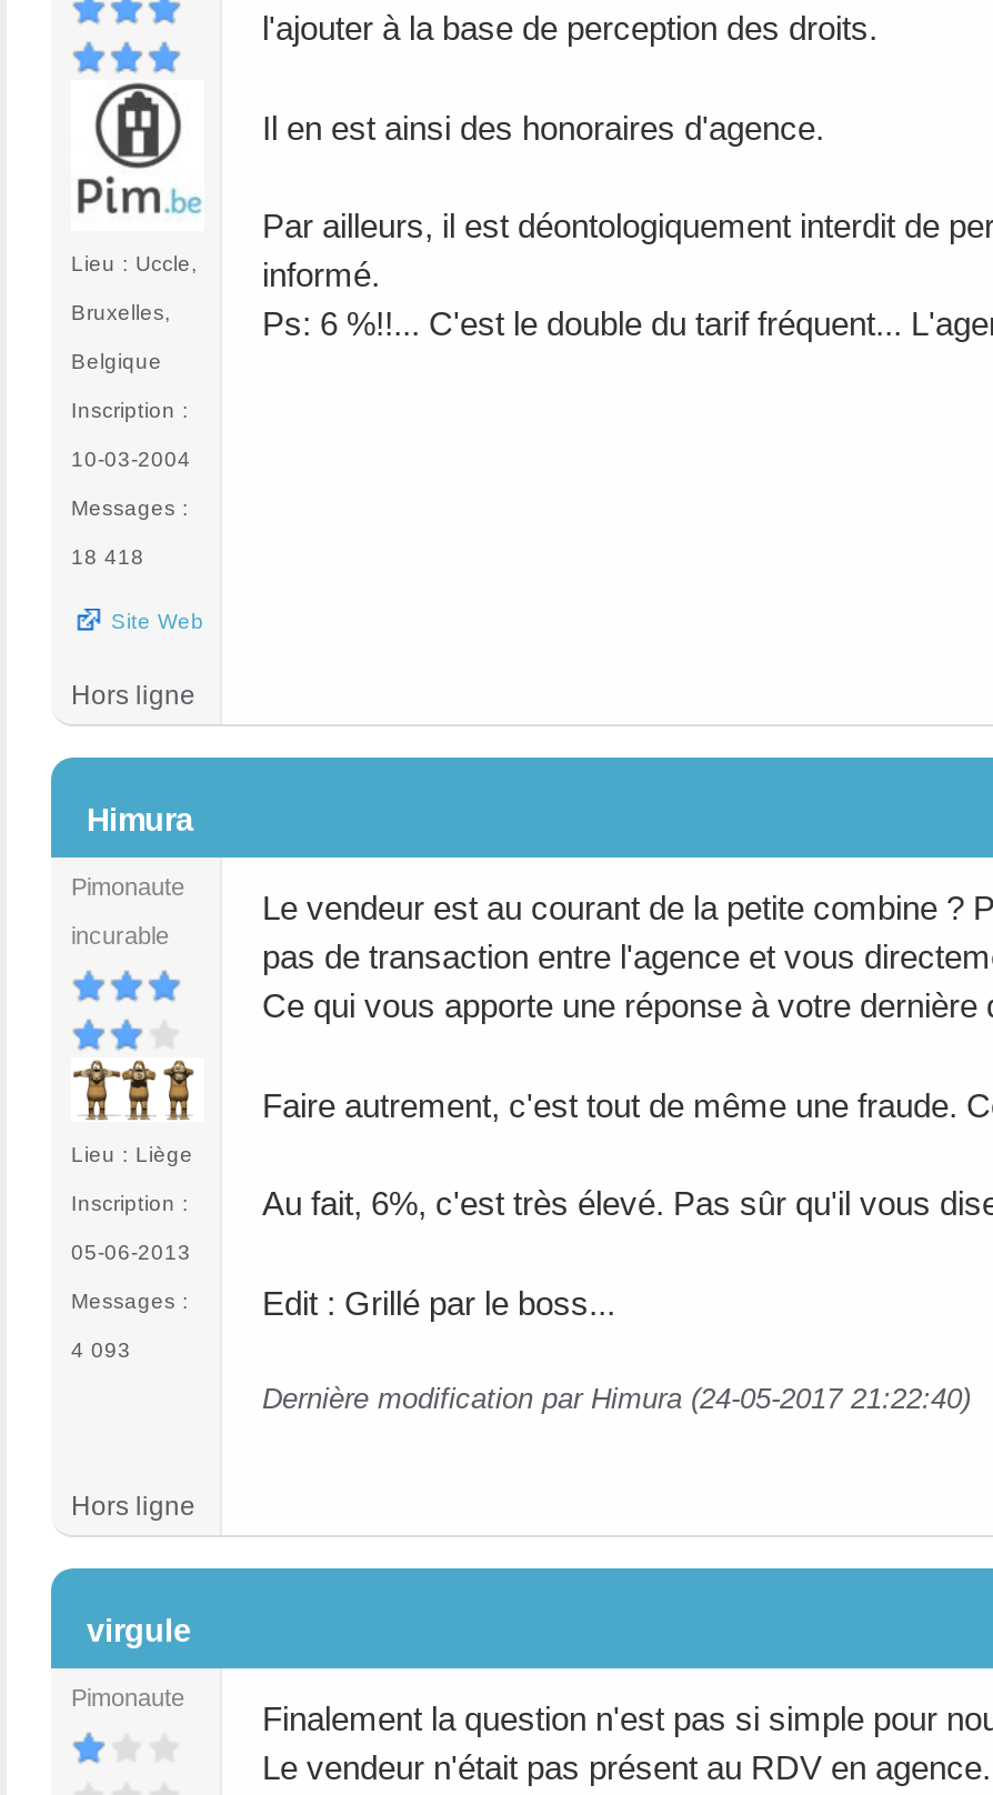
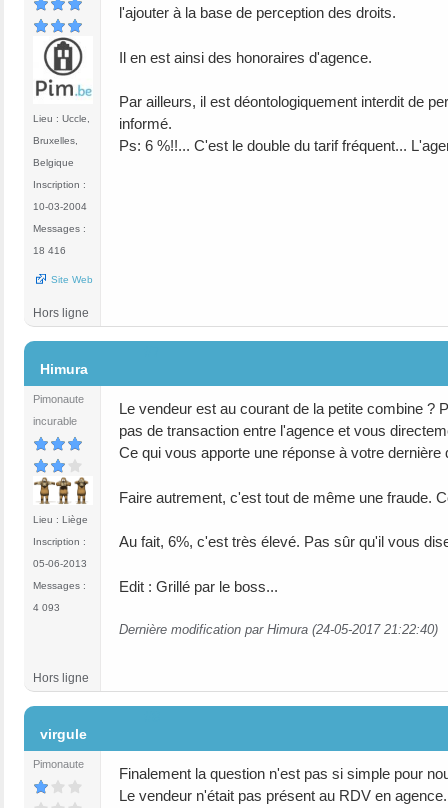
- 18 418
+ 18 416
